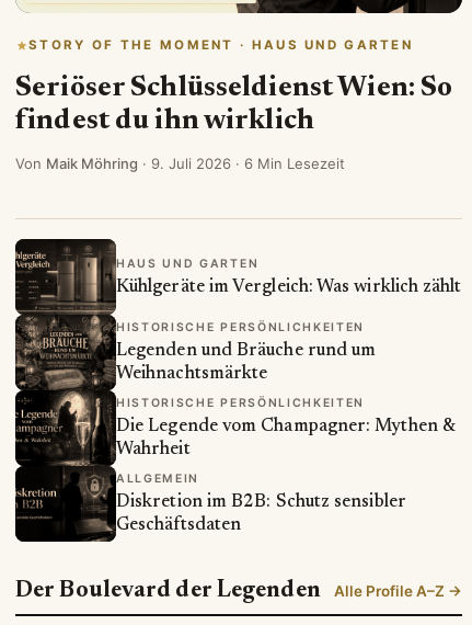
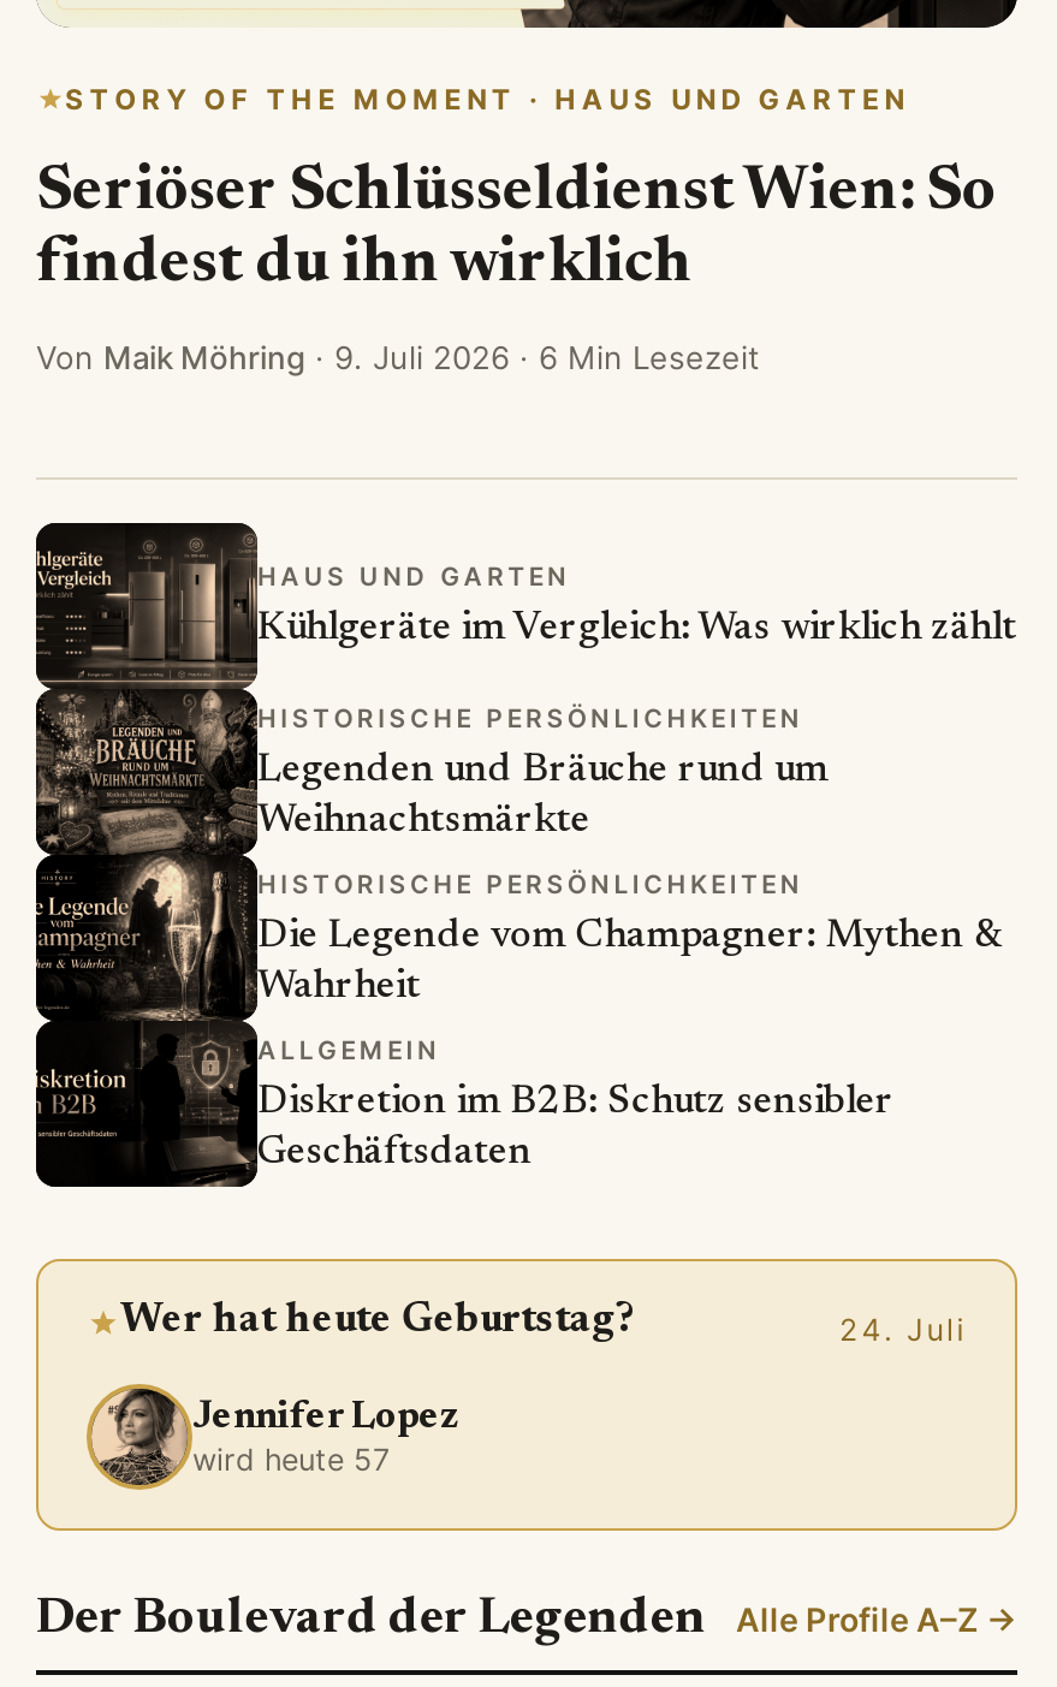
+ [image]
+ Wer hat heute Geburtstag?
+ 24. Juli
+ Jennifer Lopez
+ wird heute 57
